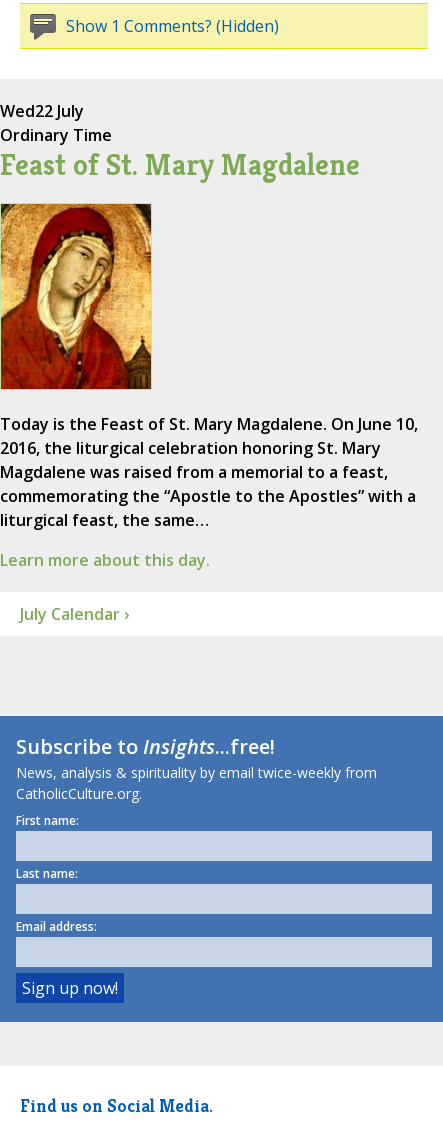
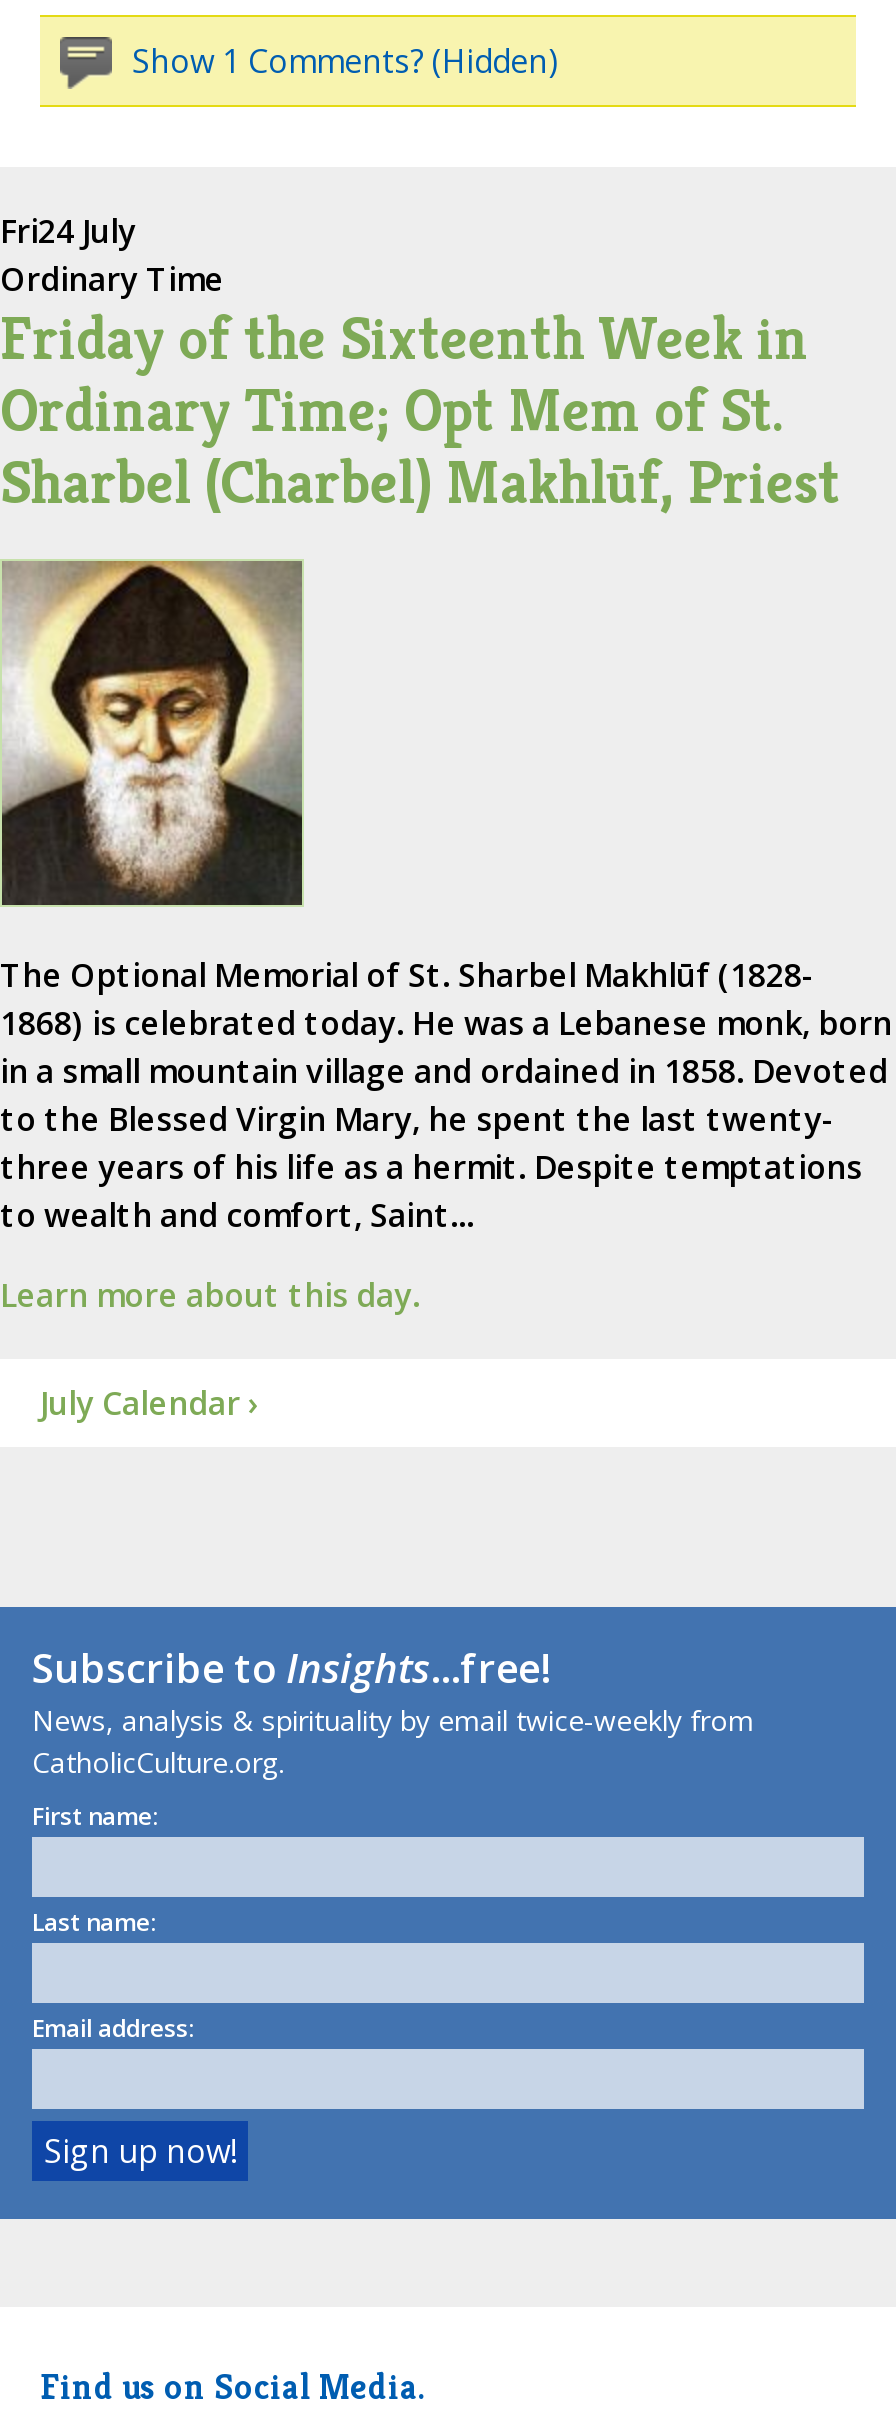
- Wed22 July
+ Fri24 July

- Feast of St. Mary Magdalene
+ Friday of the Sixteenth Week in
+ Ordinary Time; Opt Mem of St.
+ Sharbel (Charbel) Makhlūf, Priest

- [image]
+ [image]

- Today is the Feast of St. Mary Magdalene. On June 10,
- 2016, the liturgical celebration honoring St. Mary
- Magdalene was raised from a memorial to a feast,
- commemorating the “Apostle to the Apostles” with a
- liturgical feast, the same…
+ The Optional Memorial of St. Sharbel Makhlūf (1828-
+ 1868) is celebrated today. He was a Lebanese monk, born
+ in a small mountain village and ordained in 1858. Devoted
+ to the Blessed Virgin Mary, he spent the last twenty-
+ three years of his life as a hermit. Despite temptations
+ to wealth and comfort, Saint…
